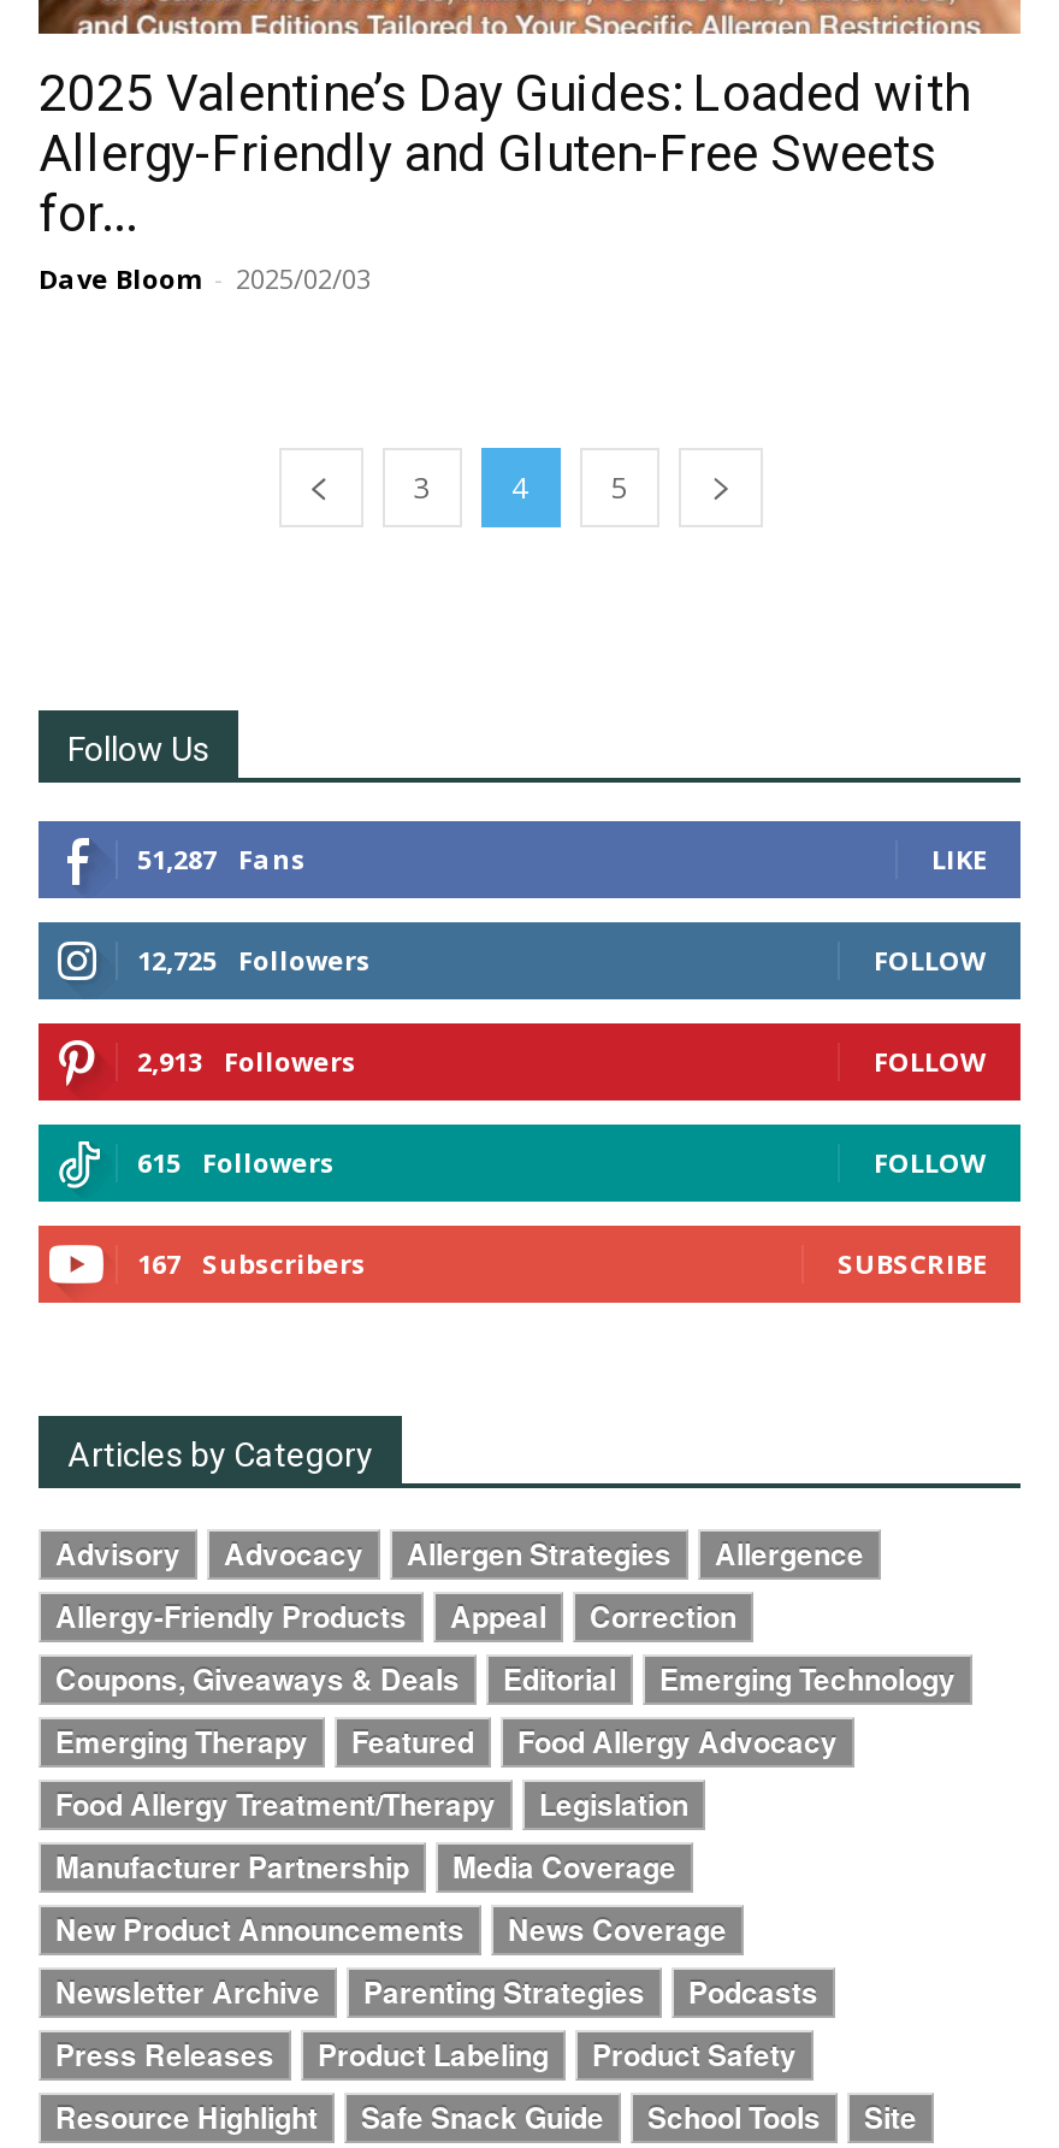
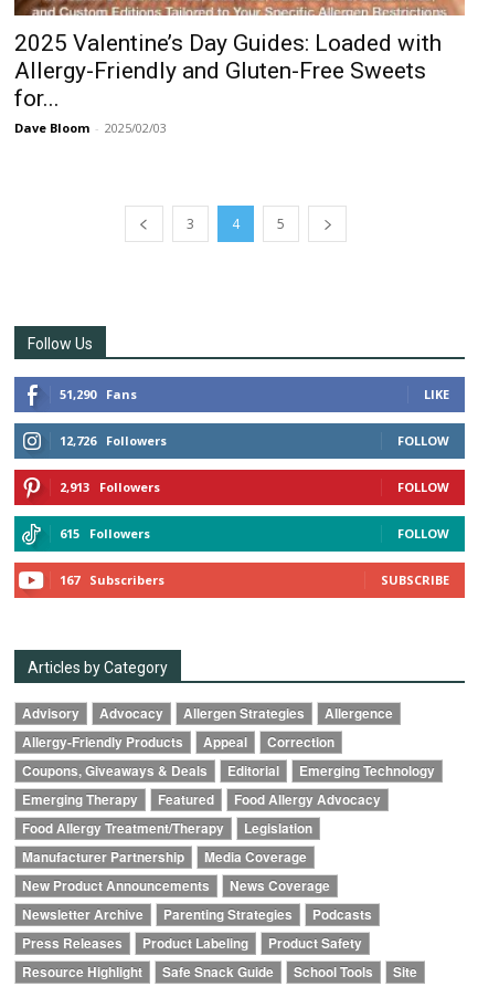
- 51,287 Fans
+ 51,290 Fans

- 12,725 Followers
+ 12,726 Followers
